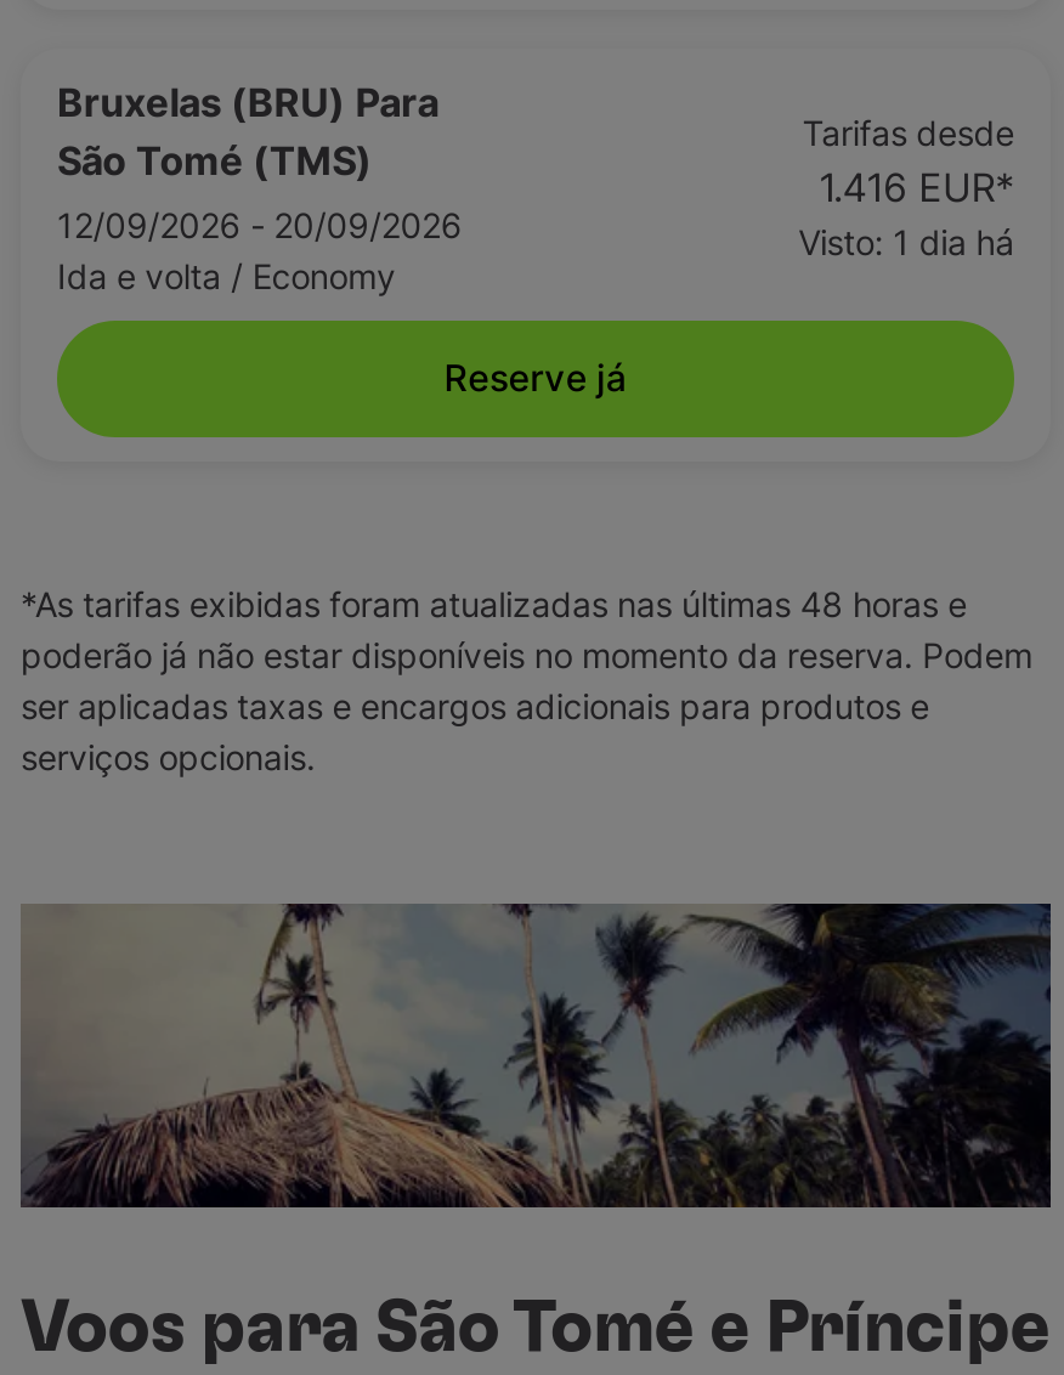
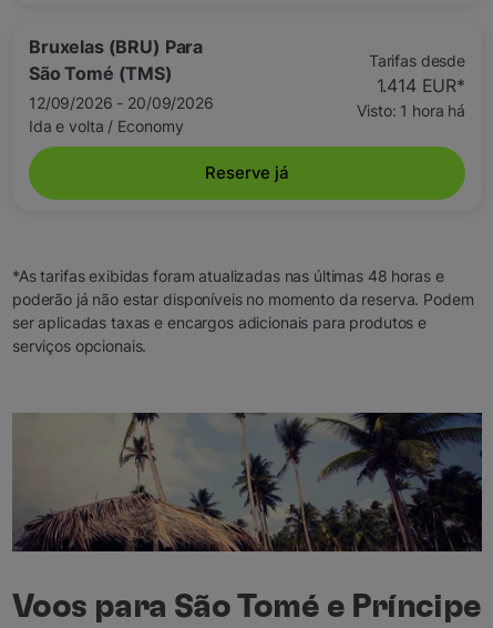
- 1.416 EUR*
+ 1.414 EUR*

- Visto: 1 dia há
+ Visto: 1 hora há
